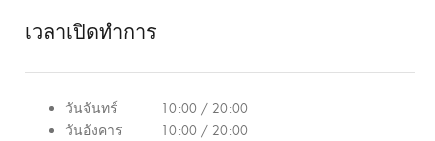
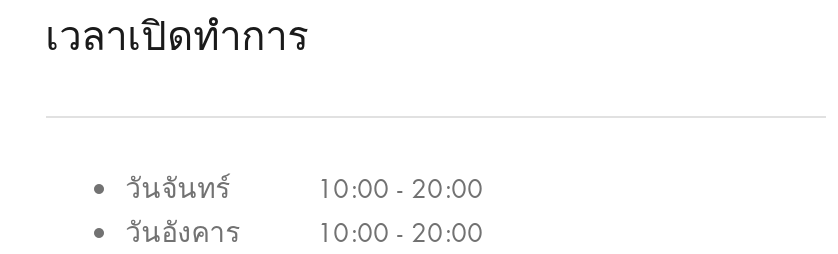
- 10:00 / 20:00
+ 10:00 - 20:00

- 10:00 / 20:00
+ 10:00 - 20:00
